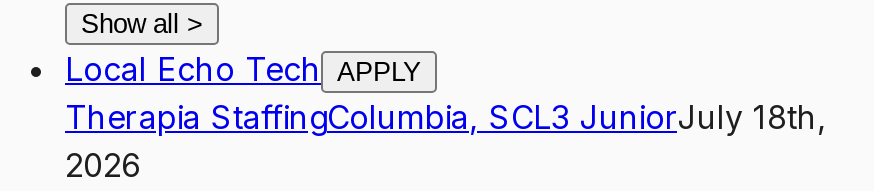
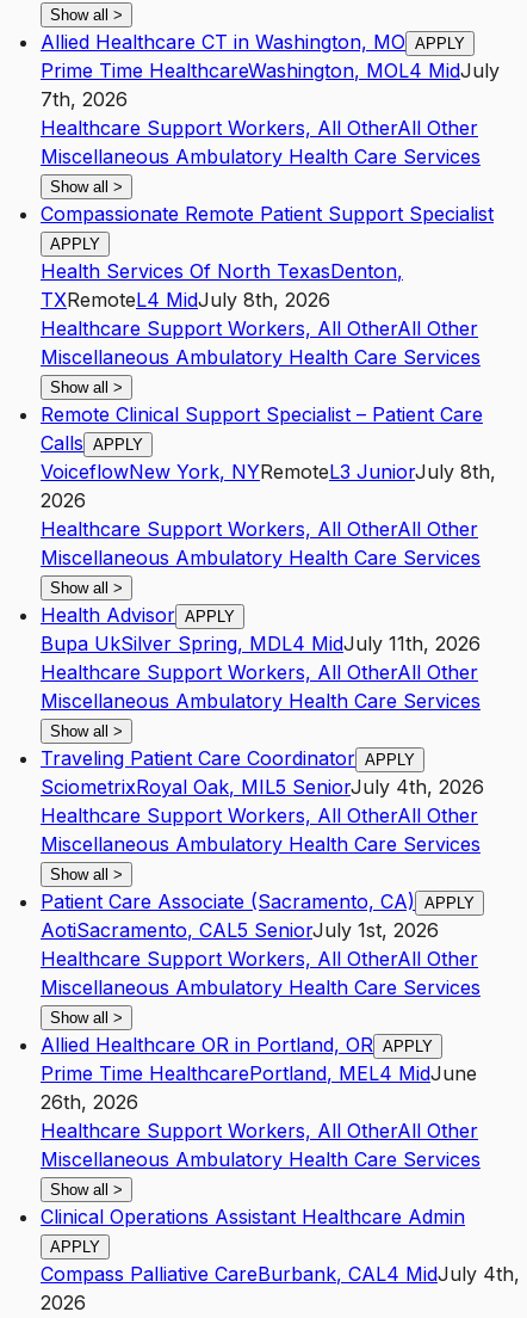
- Local Echo Tech APPLY
- Therapia StaffingColumbia, SCL3 JuniorJuly 18th,
+ Allied Healthcare CT in Washington, MO APPLY
+ Prime Time HealthcareWashington, MOL4 MidJuly
+ 7th, 2026
+ Healthcare Support Workers, All OtherAll Other
+ Miscellaneous Ambulatory Health Care Services
+ Show all >
+ Compassionate Remote Patient Support Specialist
+ APPLY
+ Health Services Of North TexasDenton,
+ TXRemoteL4 MidJuly 8th, 2026
+ Healthcare Support Workers, All OtherAll Other
+ Miscellaneous Ambulatory Health Care Services
+ Show all >
+ Remote Clinical Support Specialist – Patient Care
+ Calls APPLY
+ VoiceflowNew York, NYRemoteL3 JuniorJuly 8th,
+ 2026
+ Healthcare Support Workers, All OtherAll Other
+ Miscellaneous Ambulatory Health Care Services
+ Show all >
+ Health Advisor APPLY
+ Bupa UkSilver Spring, MDL4 MidJuly 11th, 2026
+ Healthcare Support Workers, All OtherAll Other
+ Miscellaneous Ambulatory Health Care Services
+ Show all >
+ Traveling Patient Care Coordinator APPLY
+ SciometrixRoyal Oak, MI L5 SeniorJuly 4th, 2026
+ Healthcare Support Workers, All OtherAll Other
+ Miscellaneous Ambulatory Health Care Services
+ Show all >
+ Patient Care Associate (Sacramento, CA) APPLY
+ AotiSacramento, CAL5 SeniorJuly 1st, 2026
+ Healthcare Support Workers, All OtherAll Other
+ Miscellaneous Ambulatory Health Care Services
+ Show all >
+ Allied Healthcare OR in Portland, OR APPLY
+ Prime Time HealthcarePortland, MEL4 MidJune
+ 26th, 2026
+ Healthcare Support Workers, All OtherAll Other
+ Miscellaneous Ambulatory Health Care Services
+ Show all >
+ Clinical Operations Assistant Healthcare Admin
+ APPLY
+ Compass Palliative CareBurbank, CAL4 MidJuly 4th,
